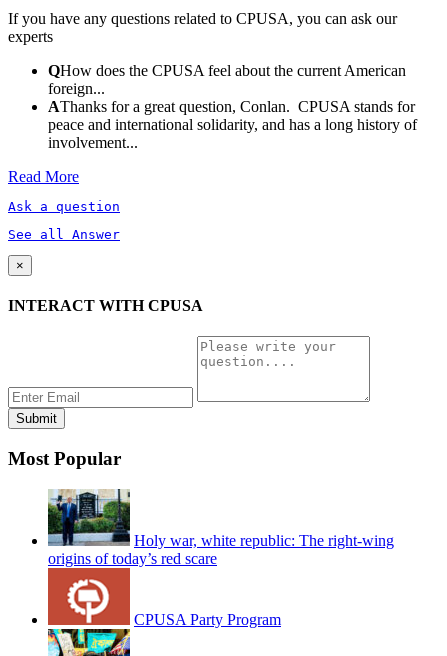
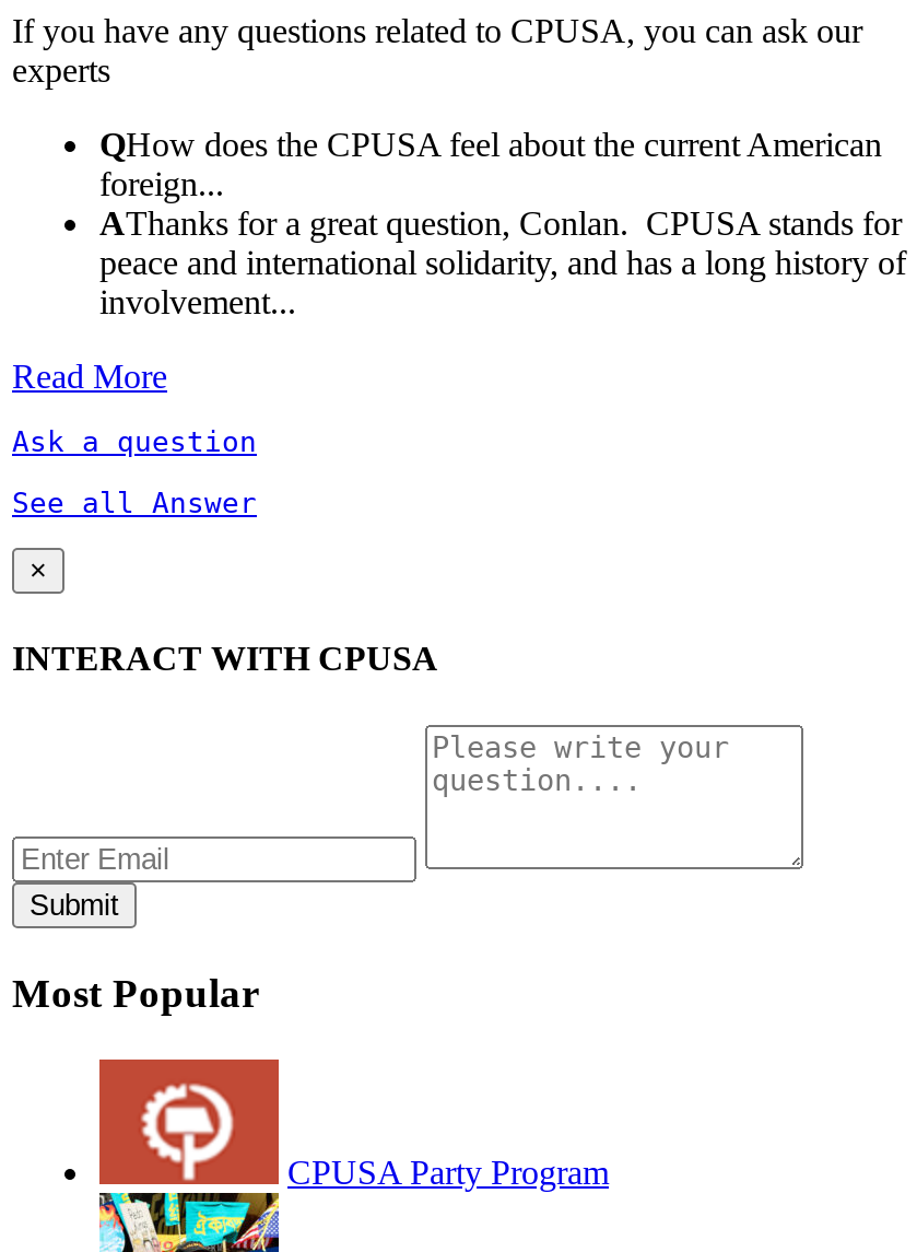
- [image]
- Holy war, white republic: The right-wing
- origins of today’s red scare
